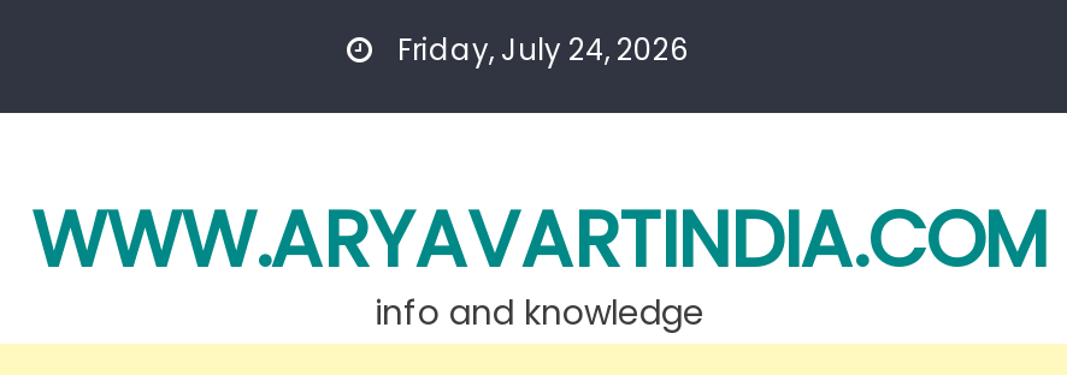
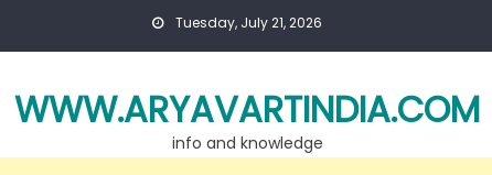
- Friday, July 24, 2026
+ Tuesday, July 21, 2026
